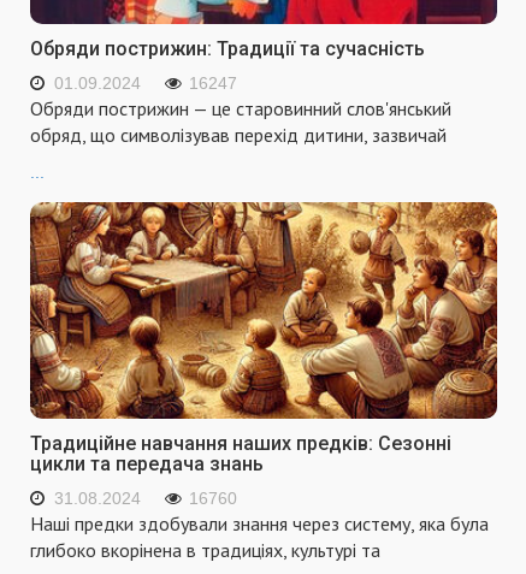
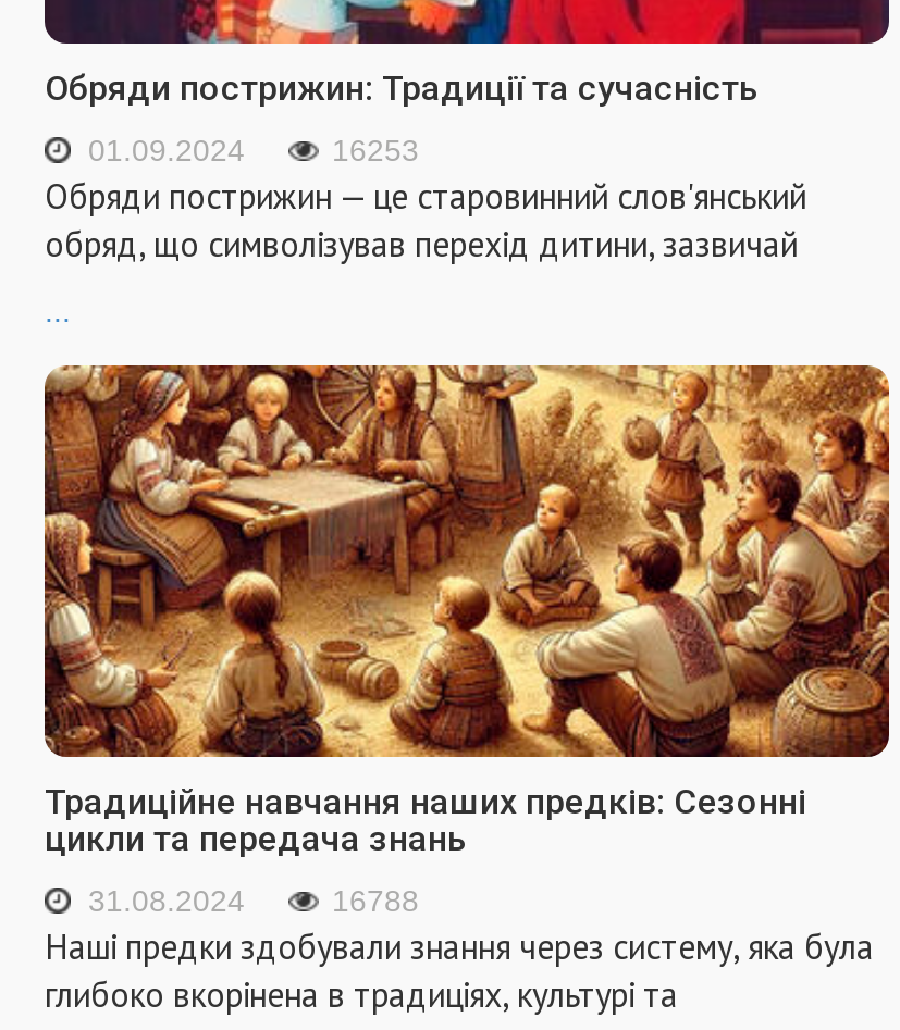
- 16247
+ 16253

- 16760
+ 16788
